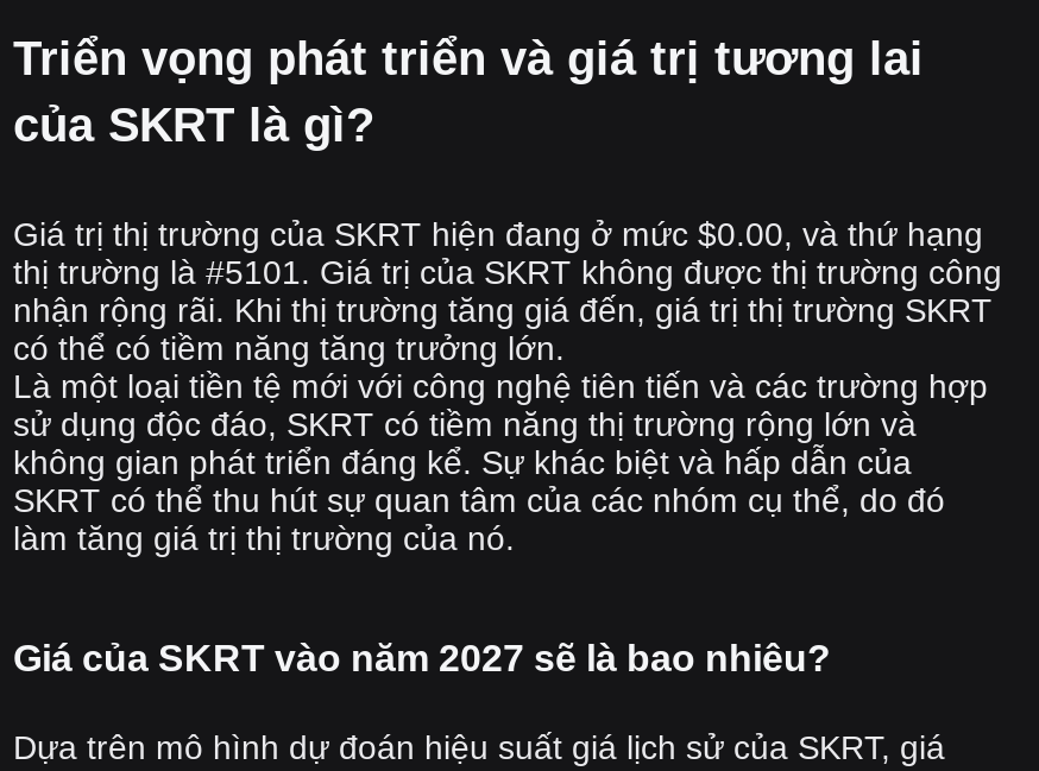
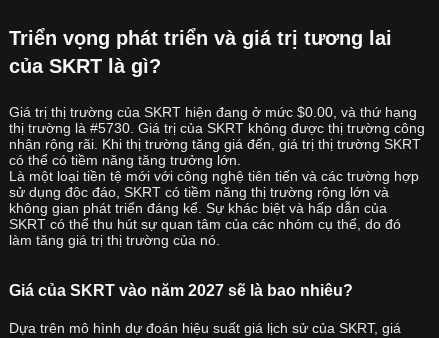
- thị trường là #5101. Giá trị của SKRT không được thị trường công
+ thị trường là #5730. Giá trị của SKRT không được thị trường công
